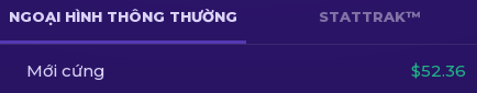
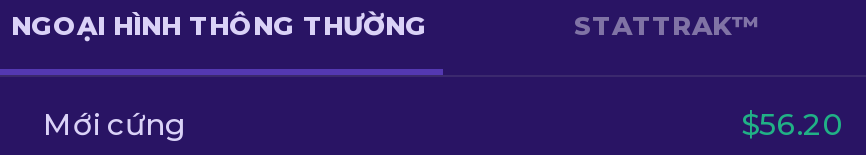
- $52.36
+ $56.20
